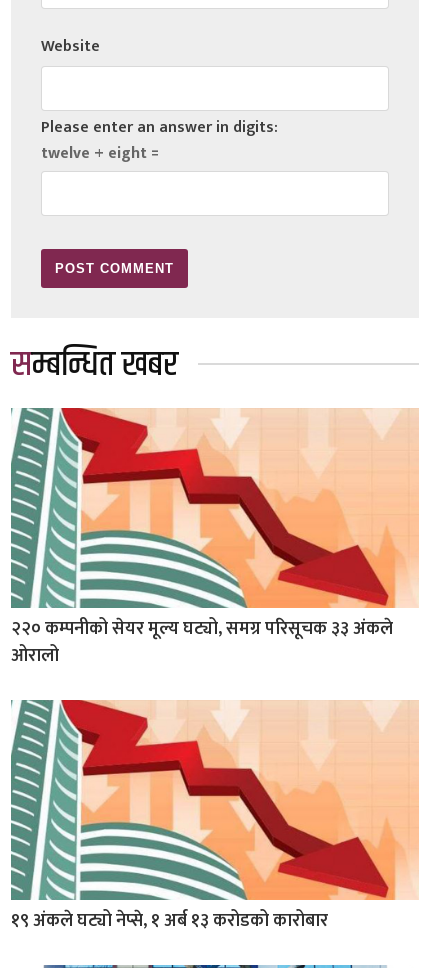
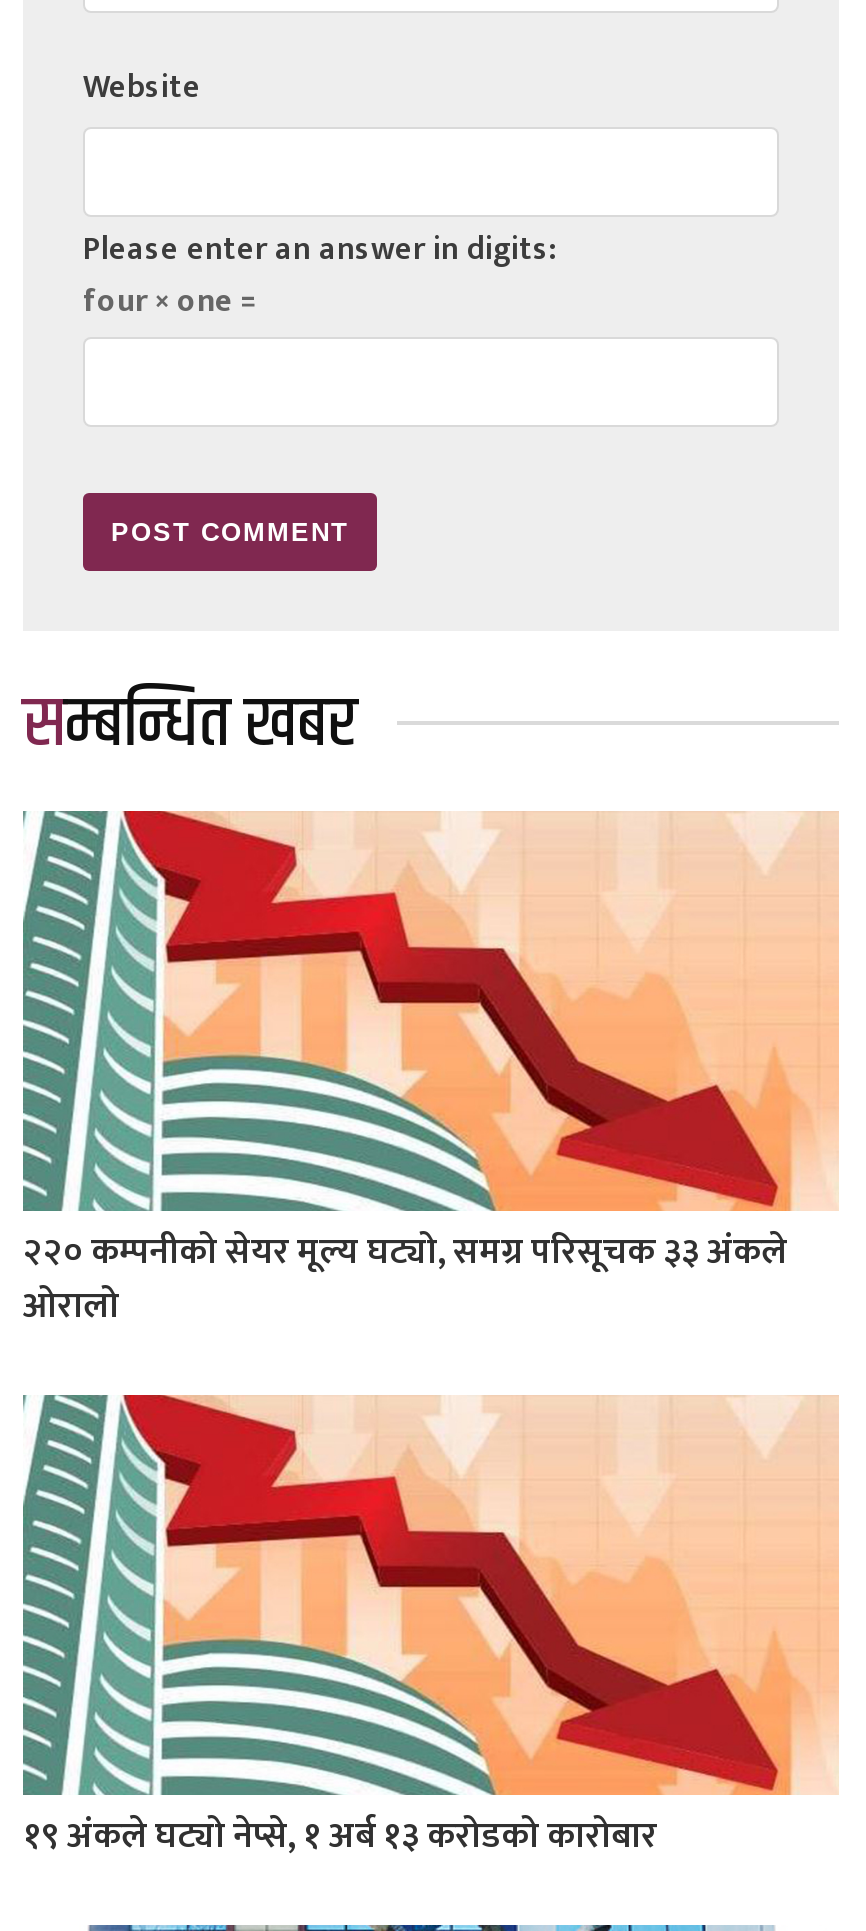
- twelve + eight =
+ four × one =
